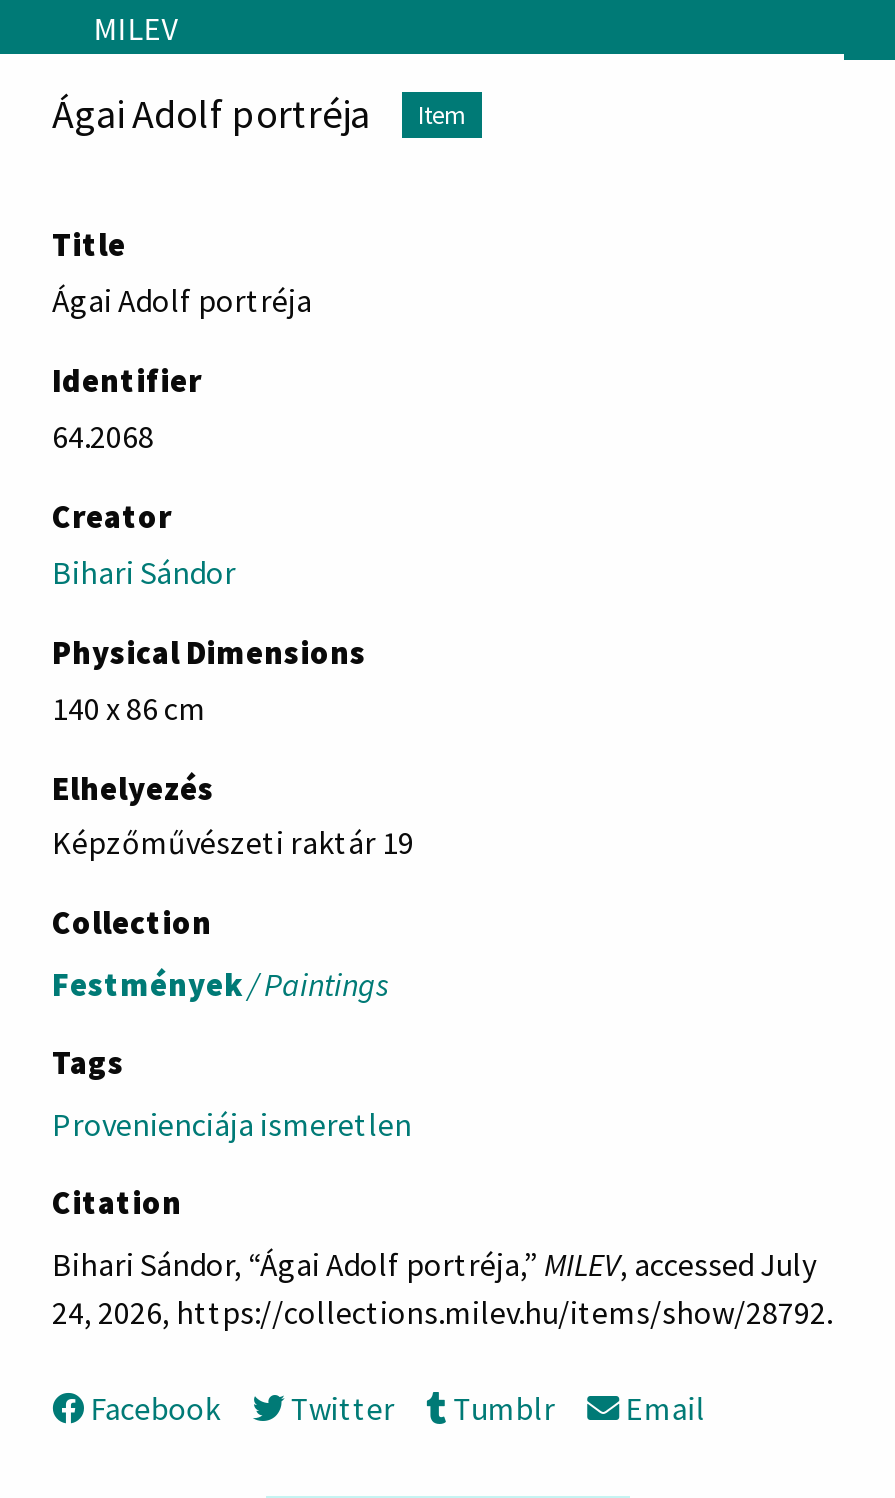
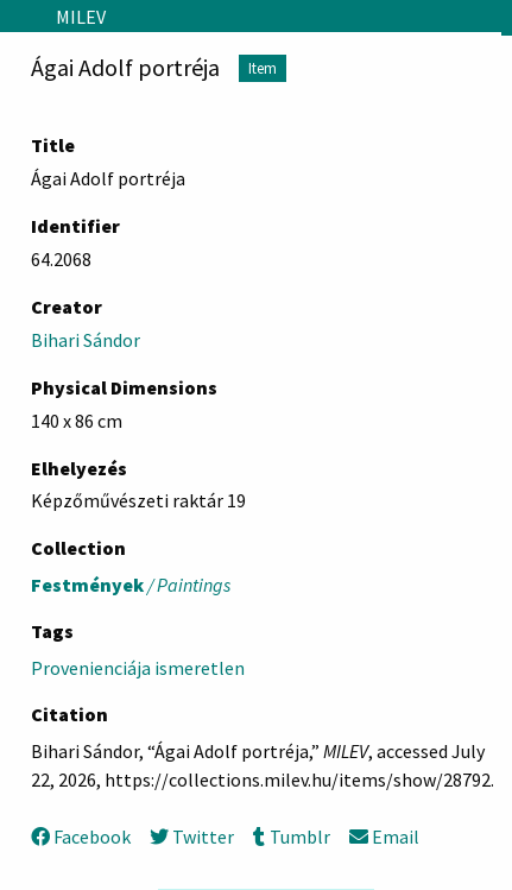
- 24, 2026, https://collections.milev.hu/items/show/28792.
+ 22, 2026, https://collections.milev.hu/items/show/28792.
